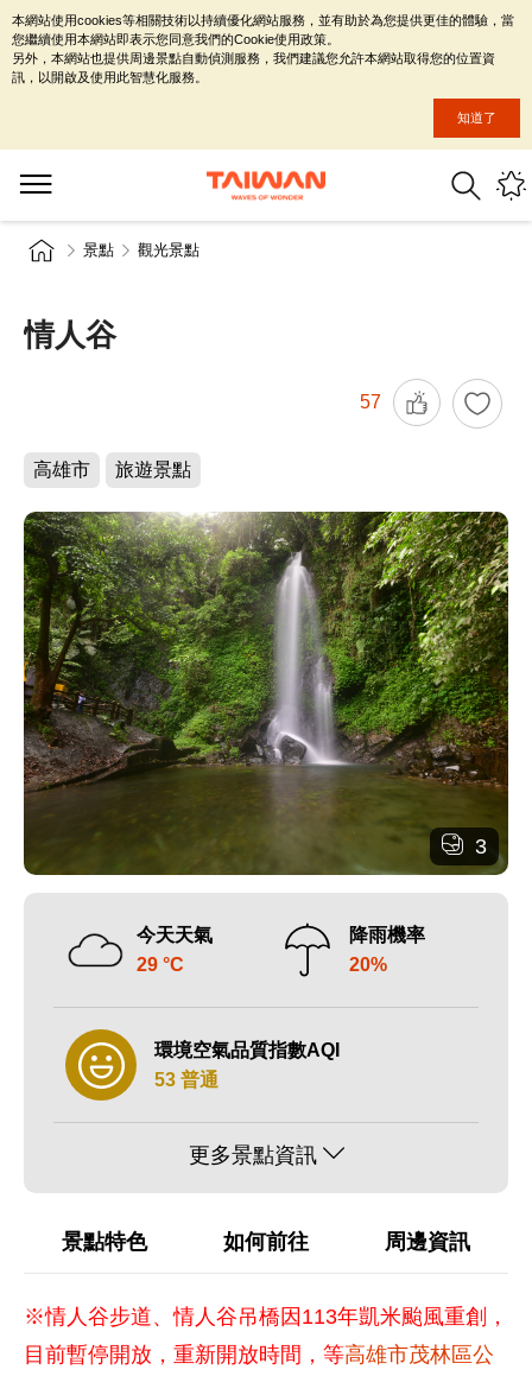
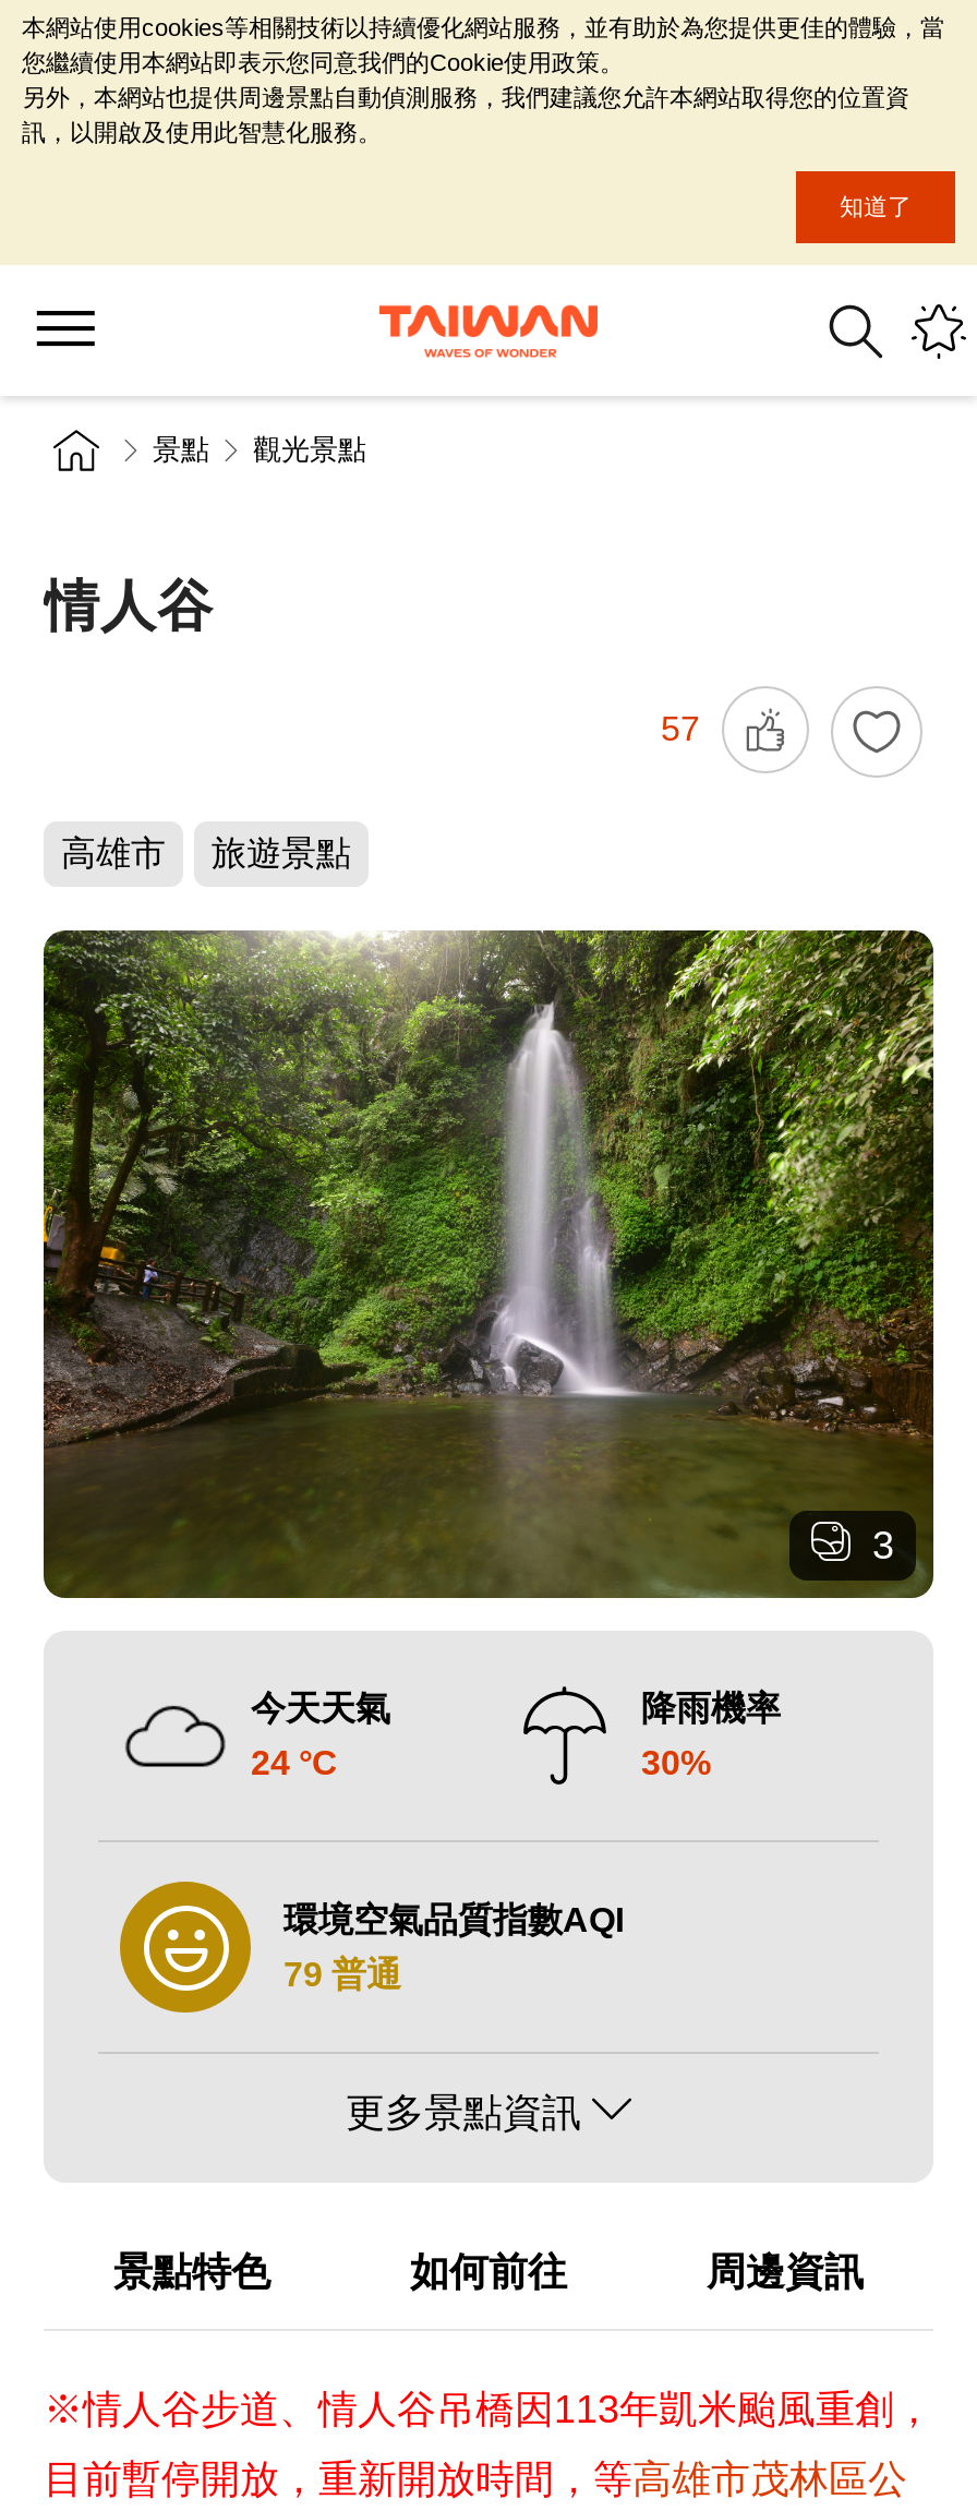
- 29 °C
+ 24 °C

- 20%
+ 30%

- 53 普通
+ 79 普通
